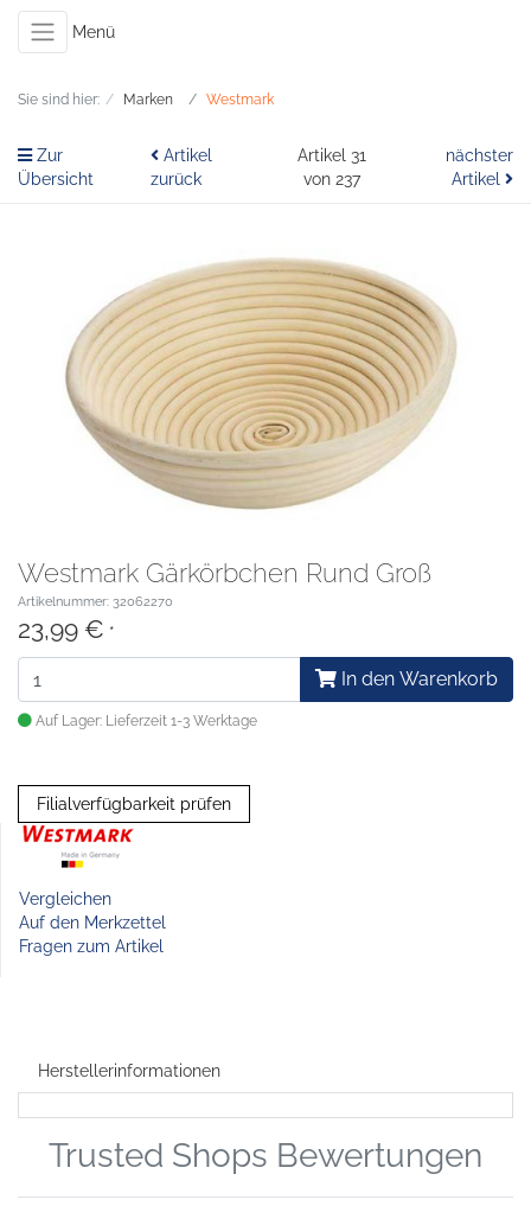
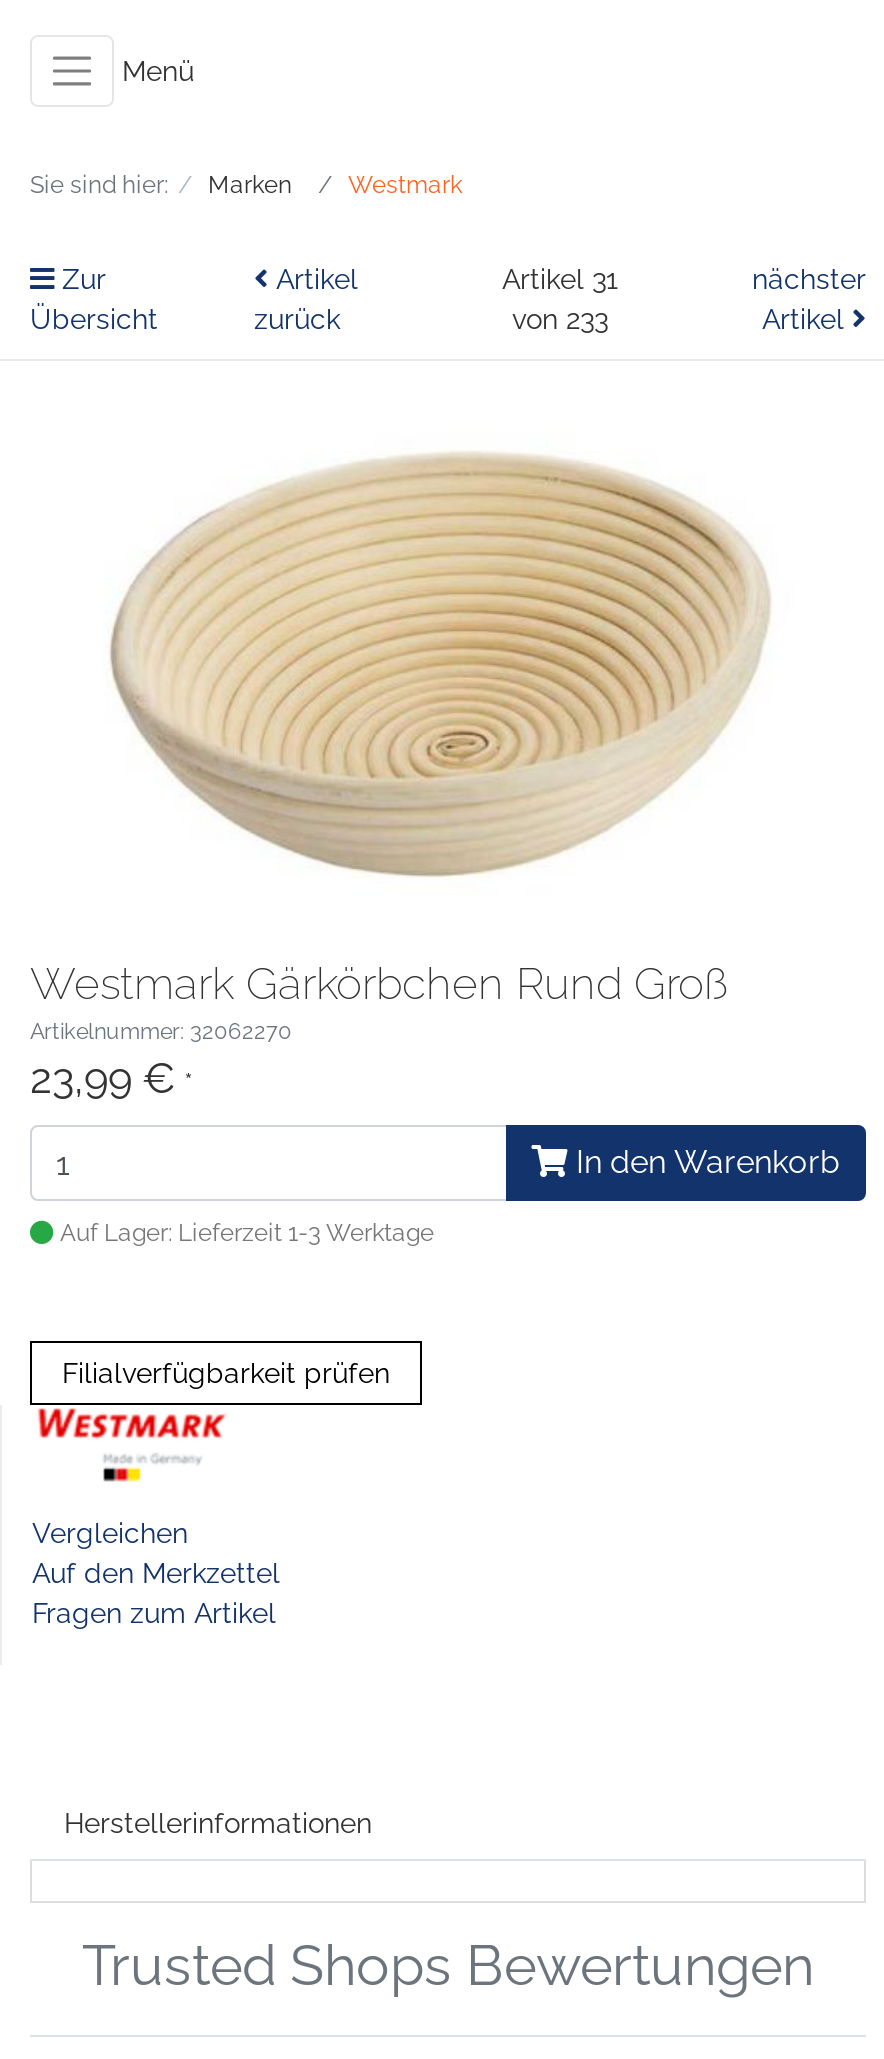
- von 237
+ von 233
